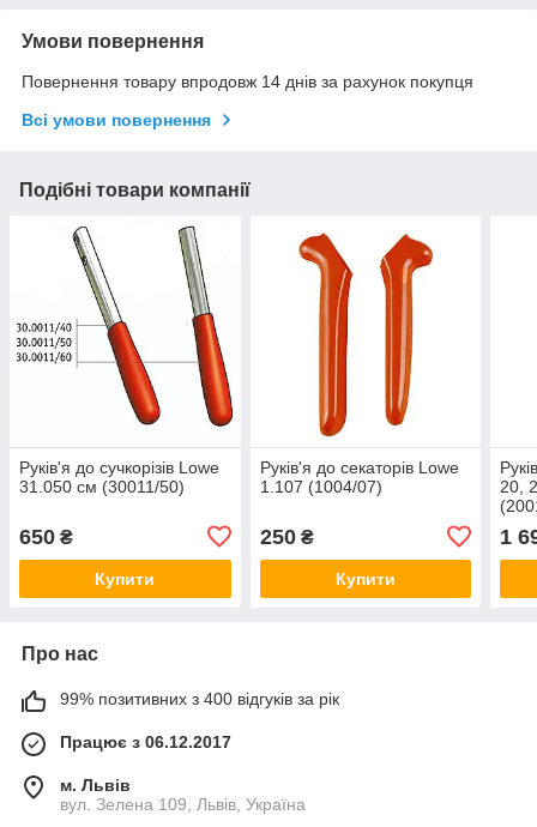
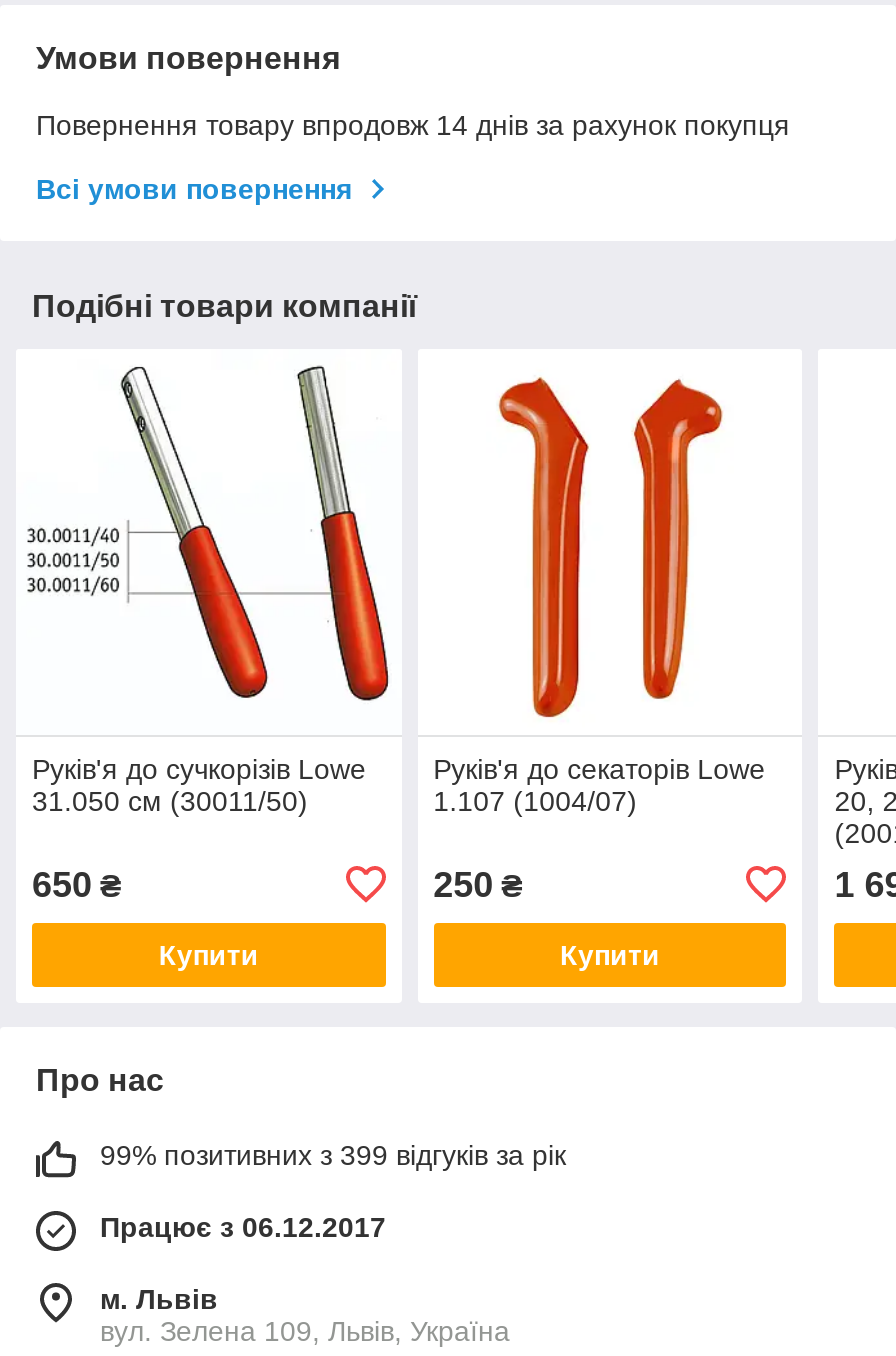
- 99% позитивних з 400 відгуків за рік
+ 99% позитивних з 399 відгуків за рік
